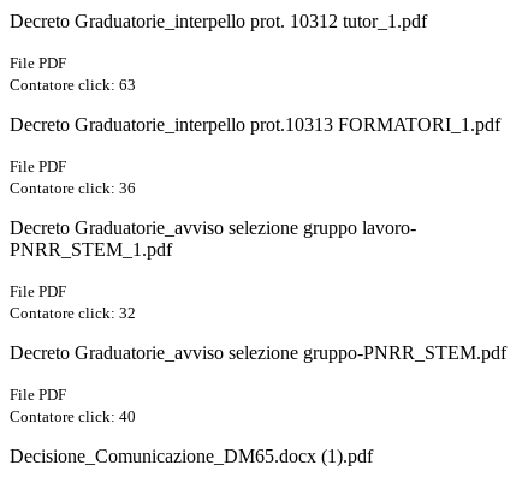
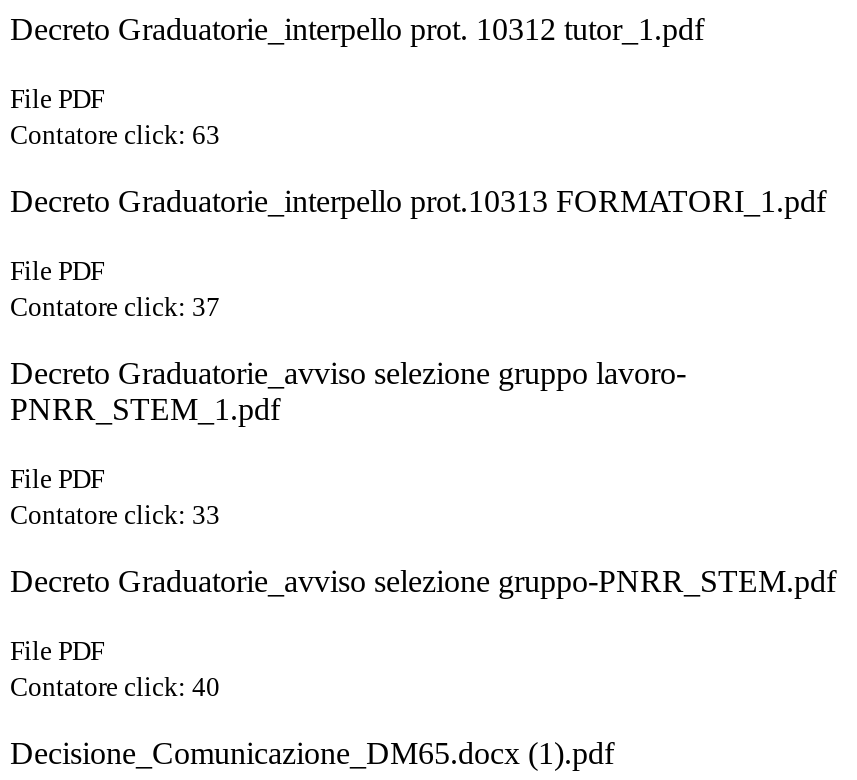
- Contatore click: 36
+ Contatore click: 37

- Contatore click: 32
+ Contatore click: 33
